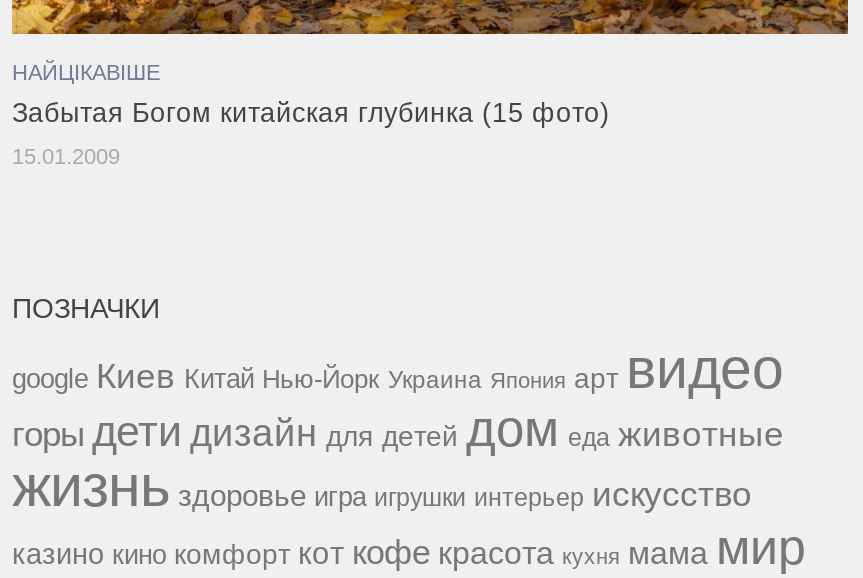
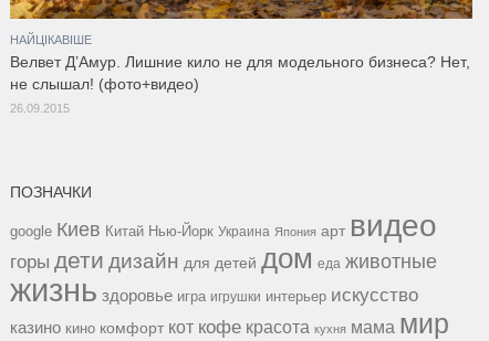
- Забытая Богом китайская глубинка (15 фото)
+ Велвет Д’Амур. Лишние кило не для модельного бизнеса? Нет,
+ не слышал! (фото+видео)

- 15.01.2009
+ 26.09.2015
